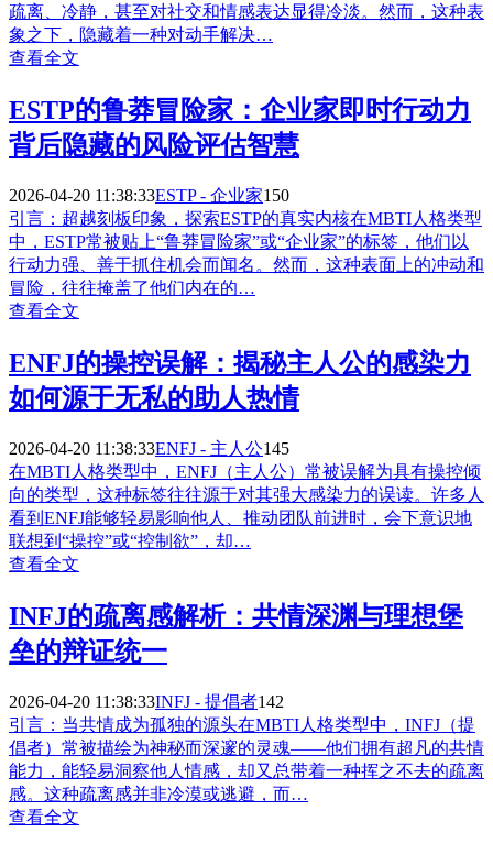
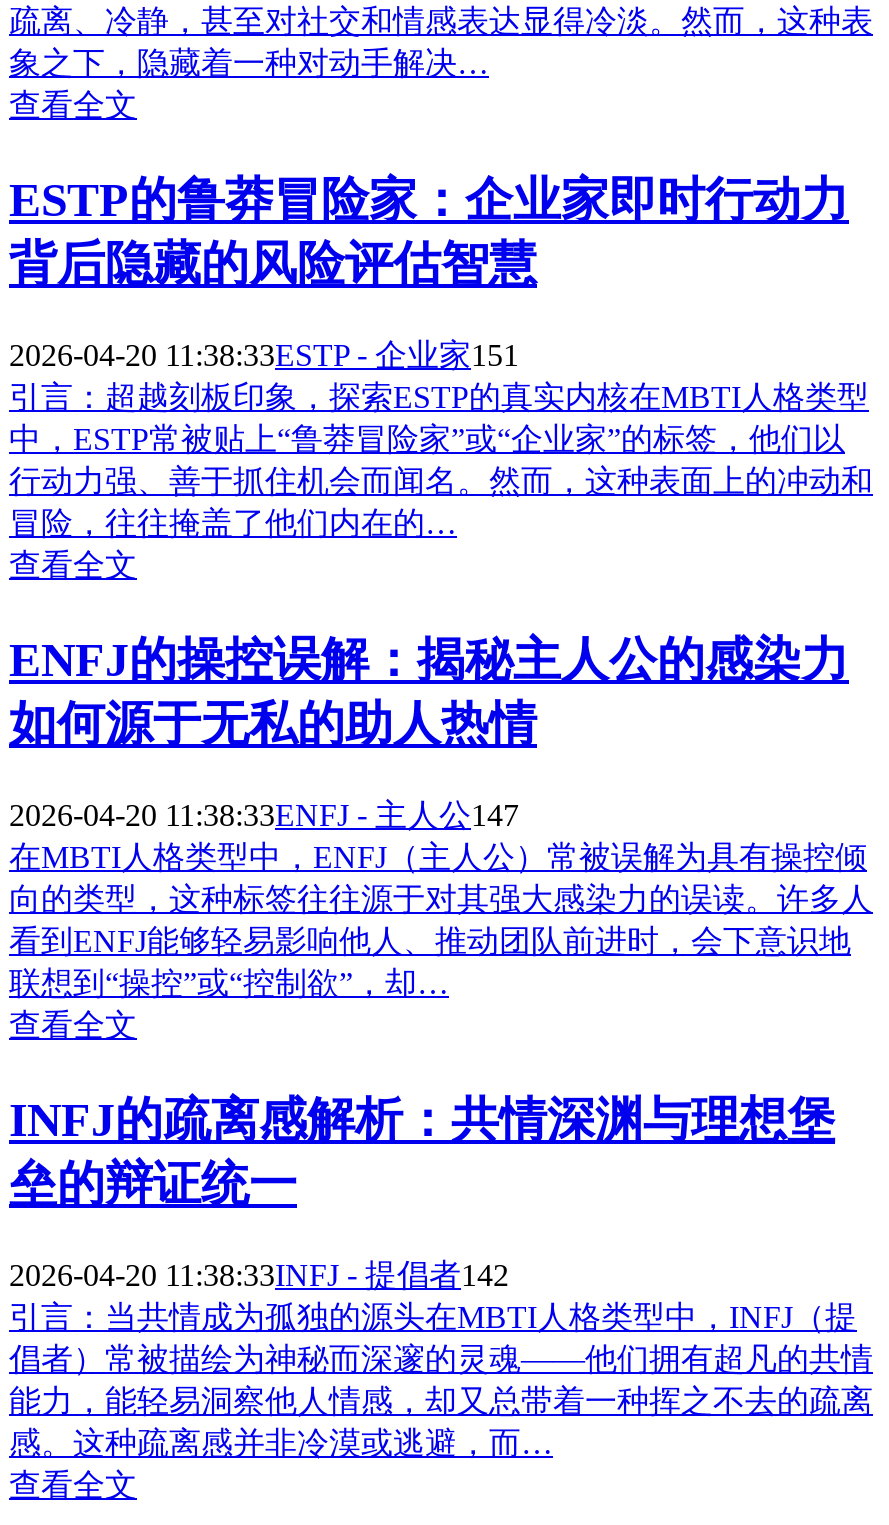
- 2026-04-20 11:38:33ESTP - 企业家150
+ 2026-04-20 11:38:33ESTP - 企业家151

- 2026-04-20 11:38:33ENFJ - 主人公145
+ 2026-04-20 11:38:33ENFJ - 主人公147
